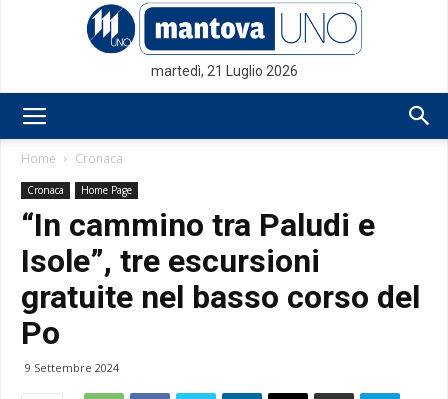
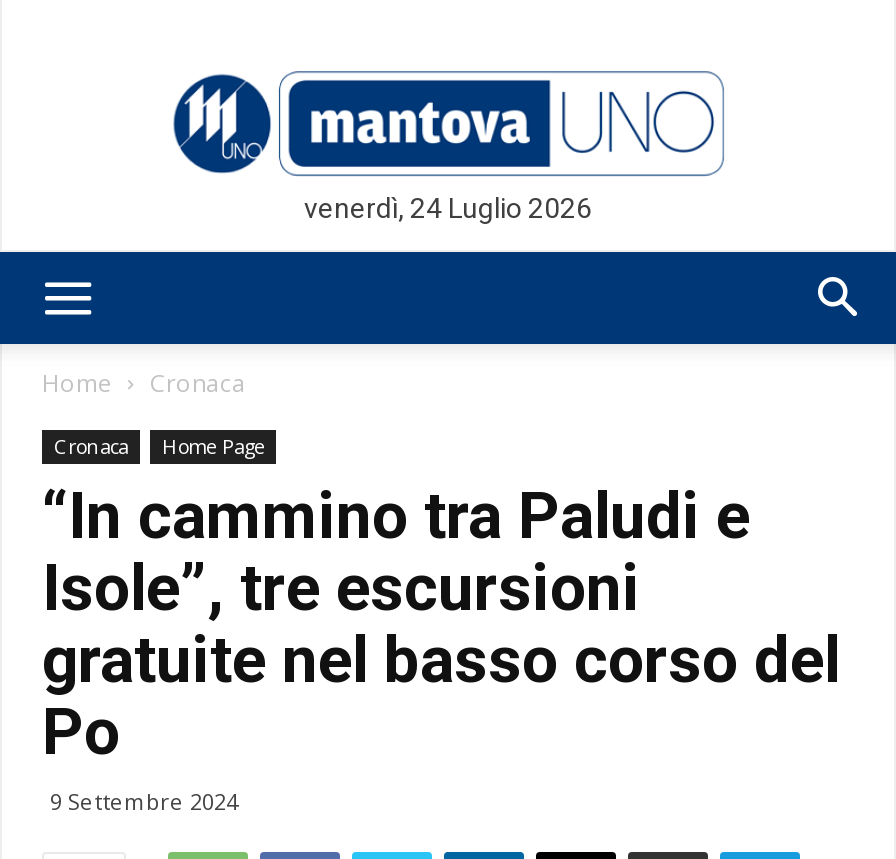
- martedì, 21 Luglio 2026
+ venerdì, 24 Luglio 2026
